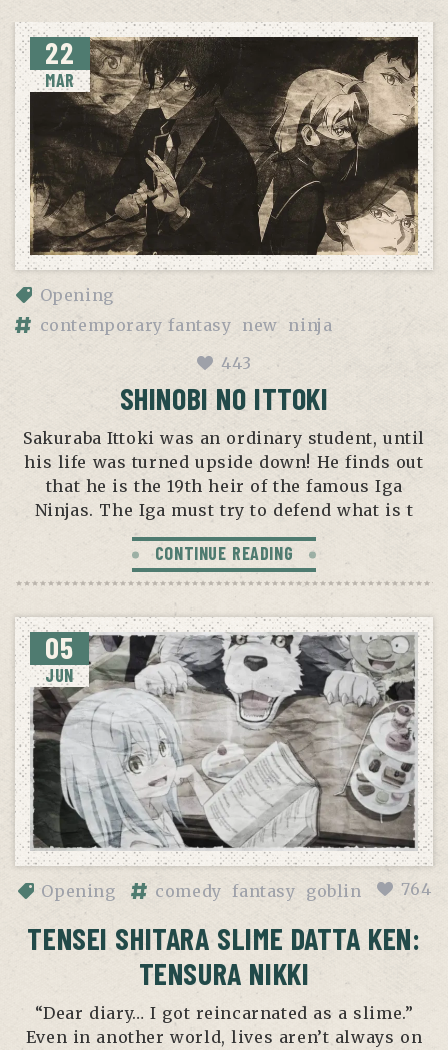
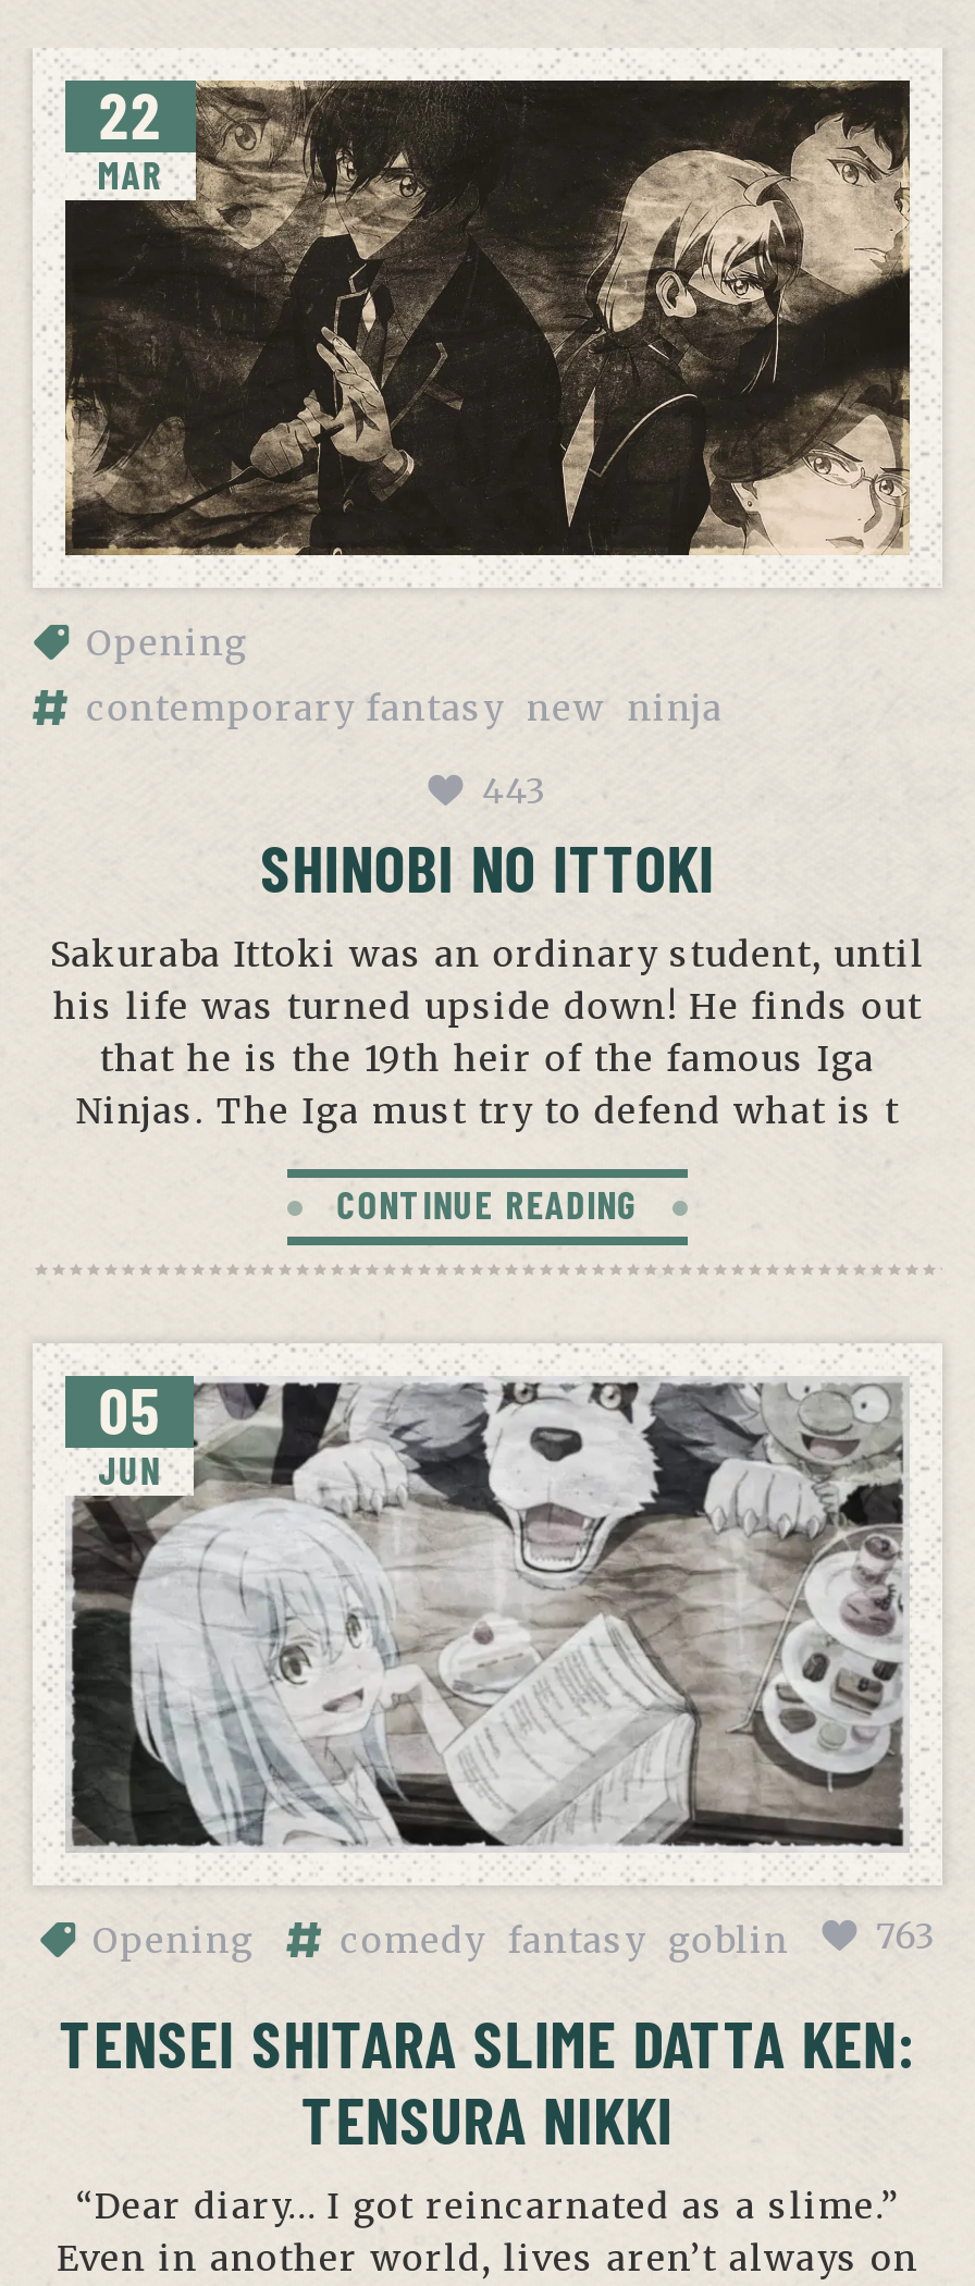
- Opening comedy fantasy goblin 764
+ Opening comedy fantasy goblin 763
